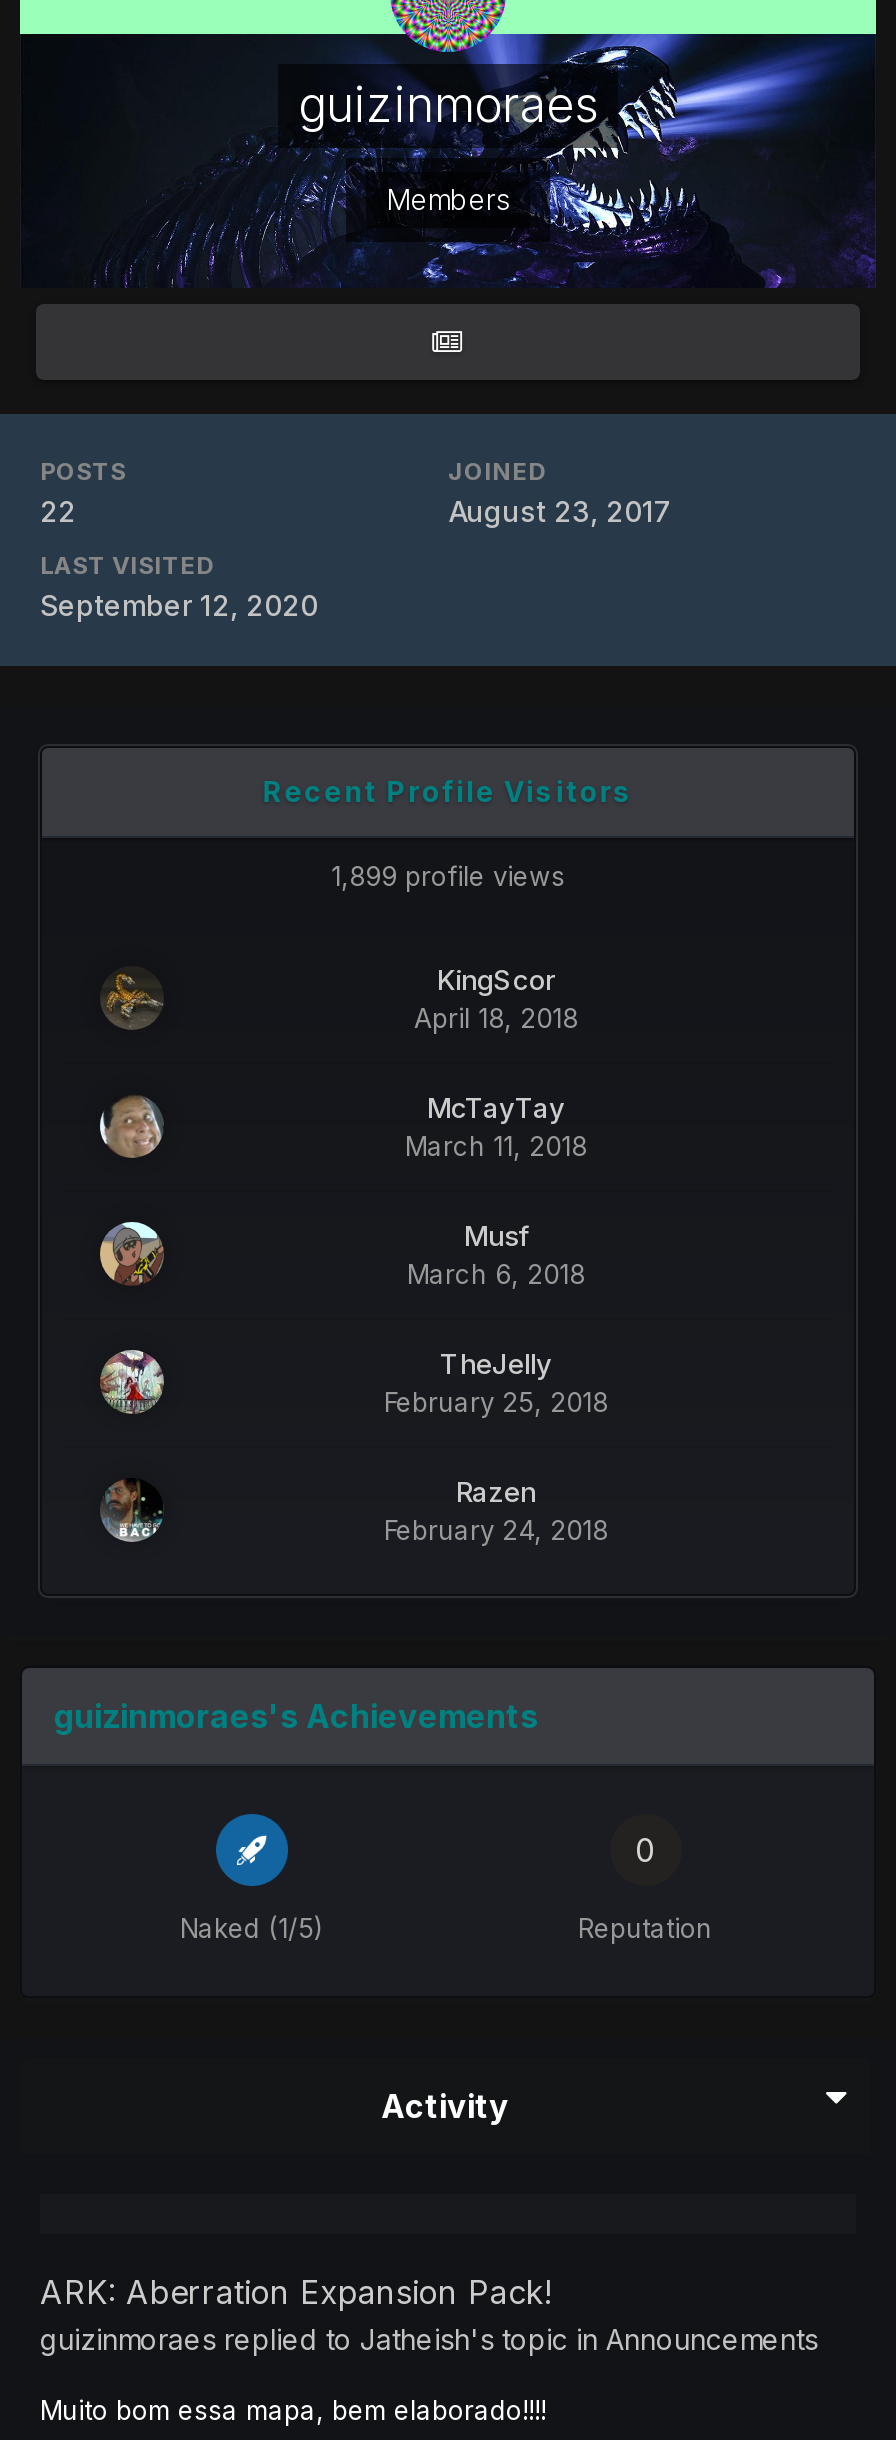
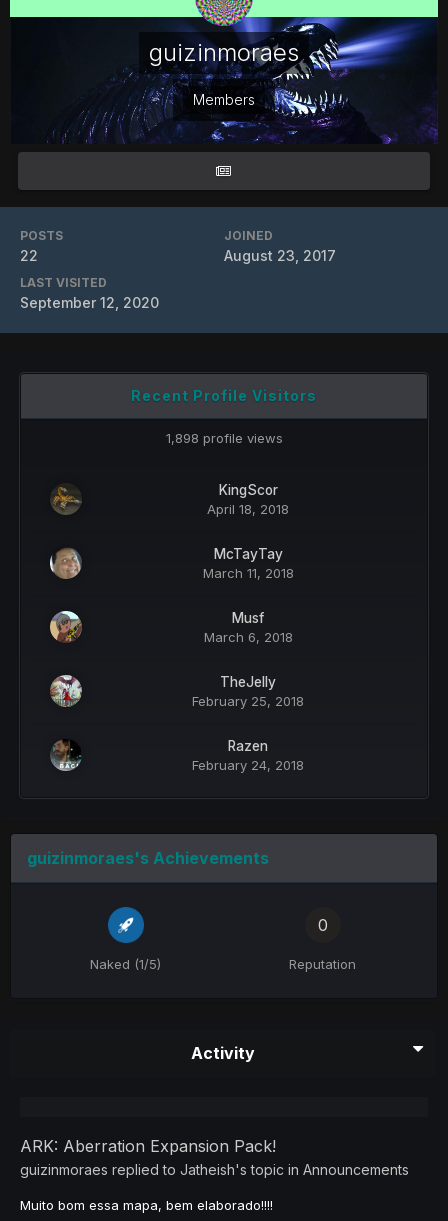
- 1,899 profile views
+ 1,898 profile views
